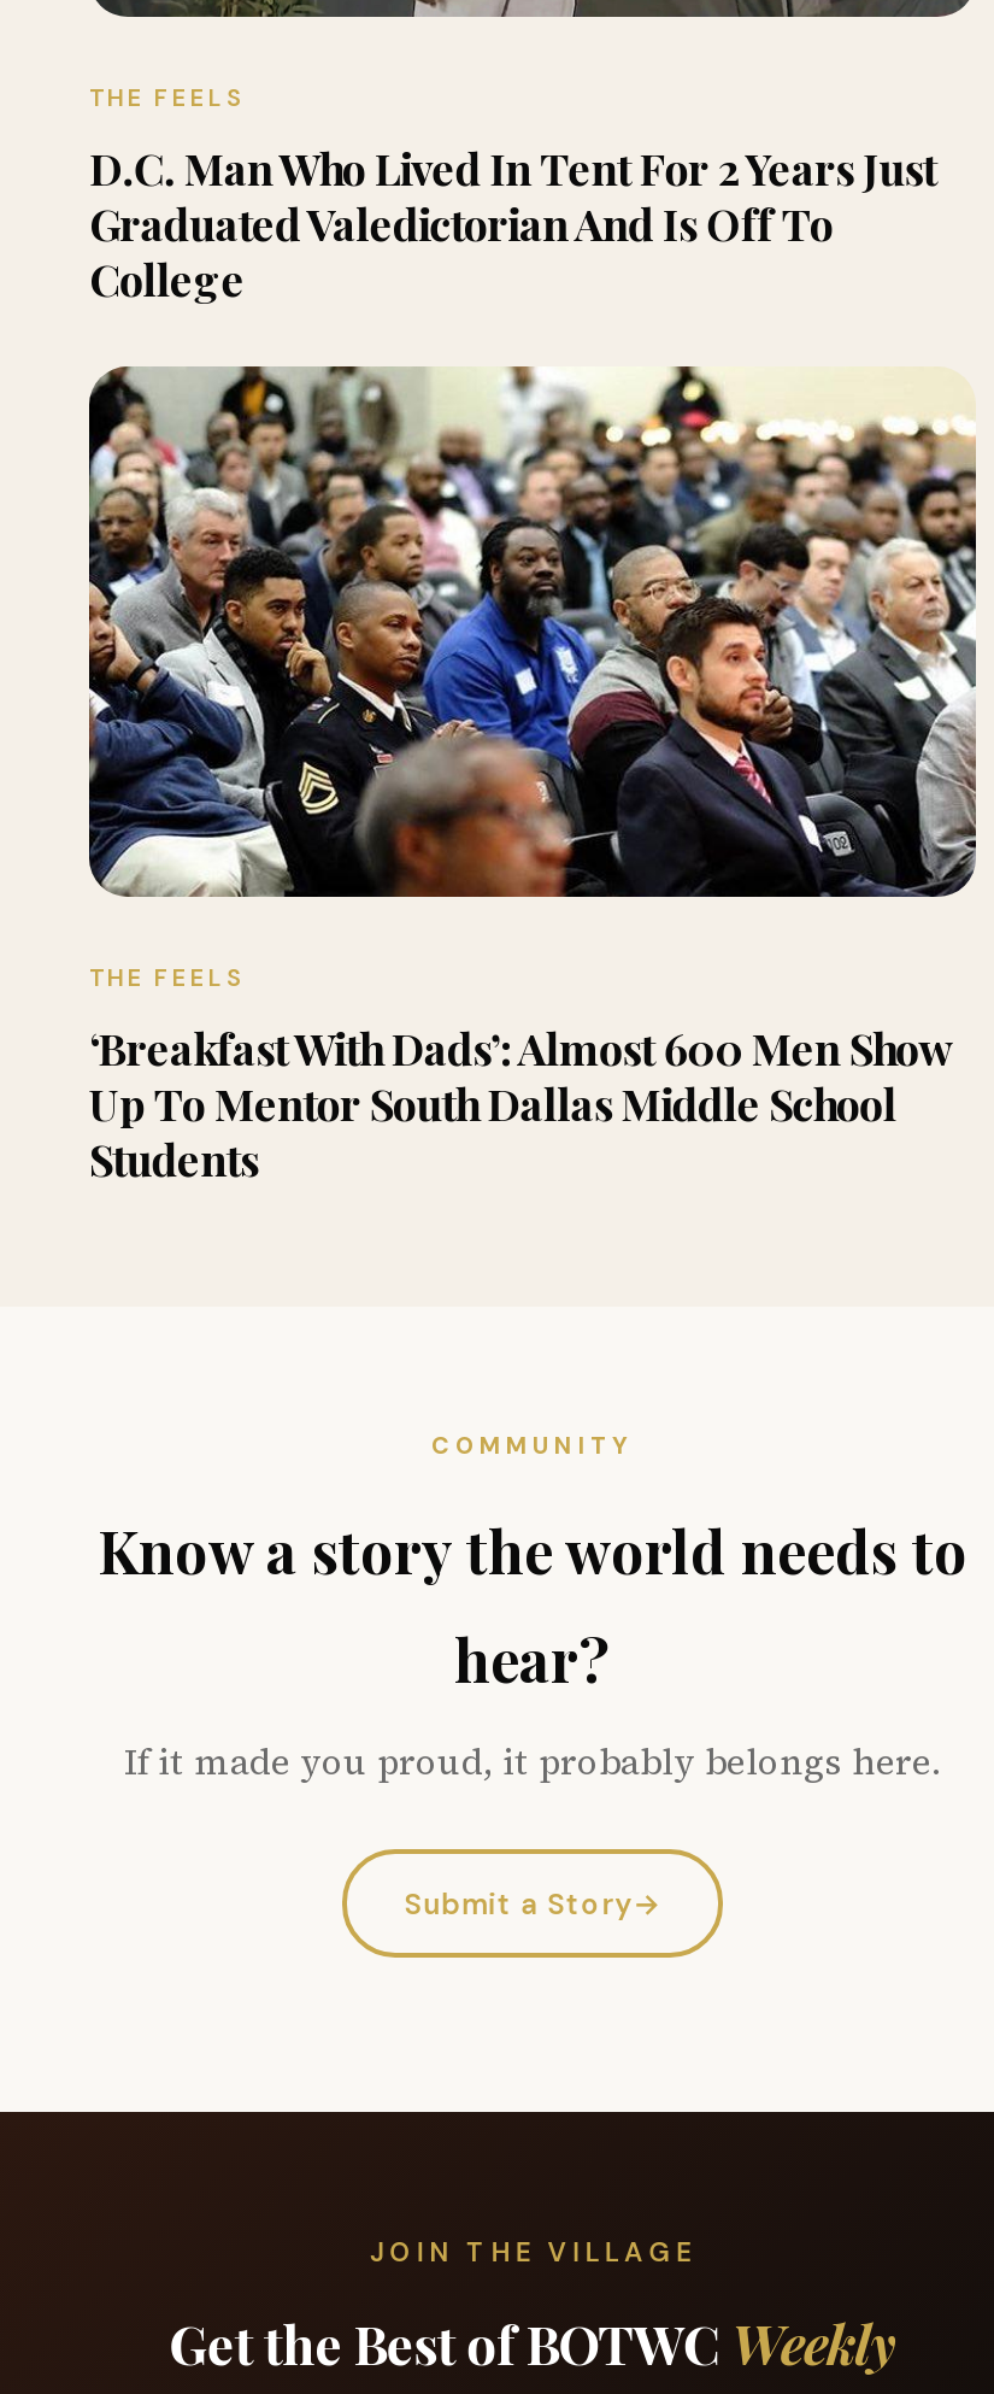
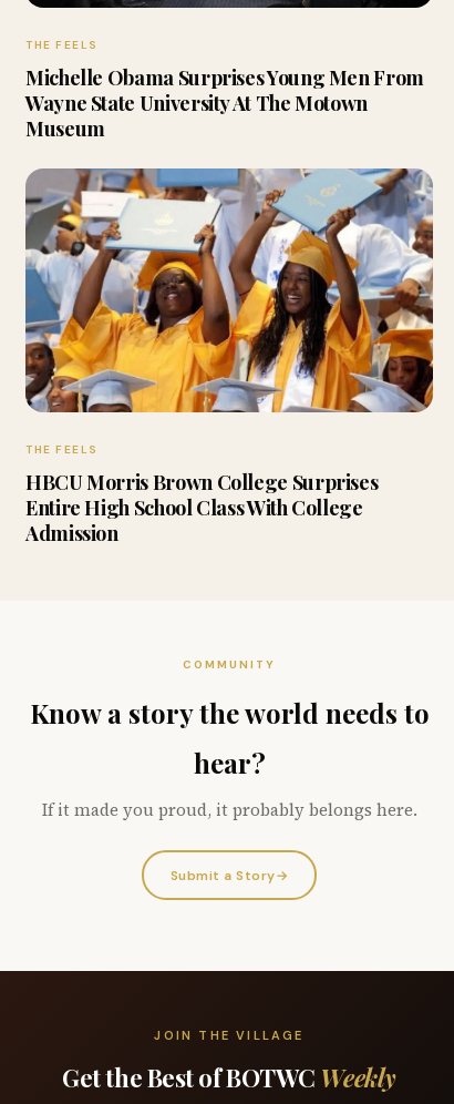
- D.C. Man Who Lived In Tent For 2 Years Just
- Graduated Valedictorian And Is Off To
- College
+ Michelle Obama Surprises Young Men From
+ Wayne State University At The Motown
+ Museum

- [image]
+ [image]

- ‘Breakfast With Dads’: Almost 600 Men Show
- Up To Mentor South Dallas Middle School
- Students
+ HBCU Morris Brown College Surprises
+ Entire High School Class With College
+ Admission
